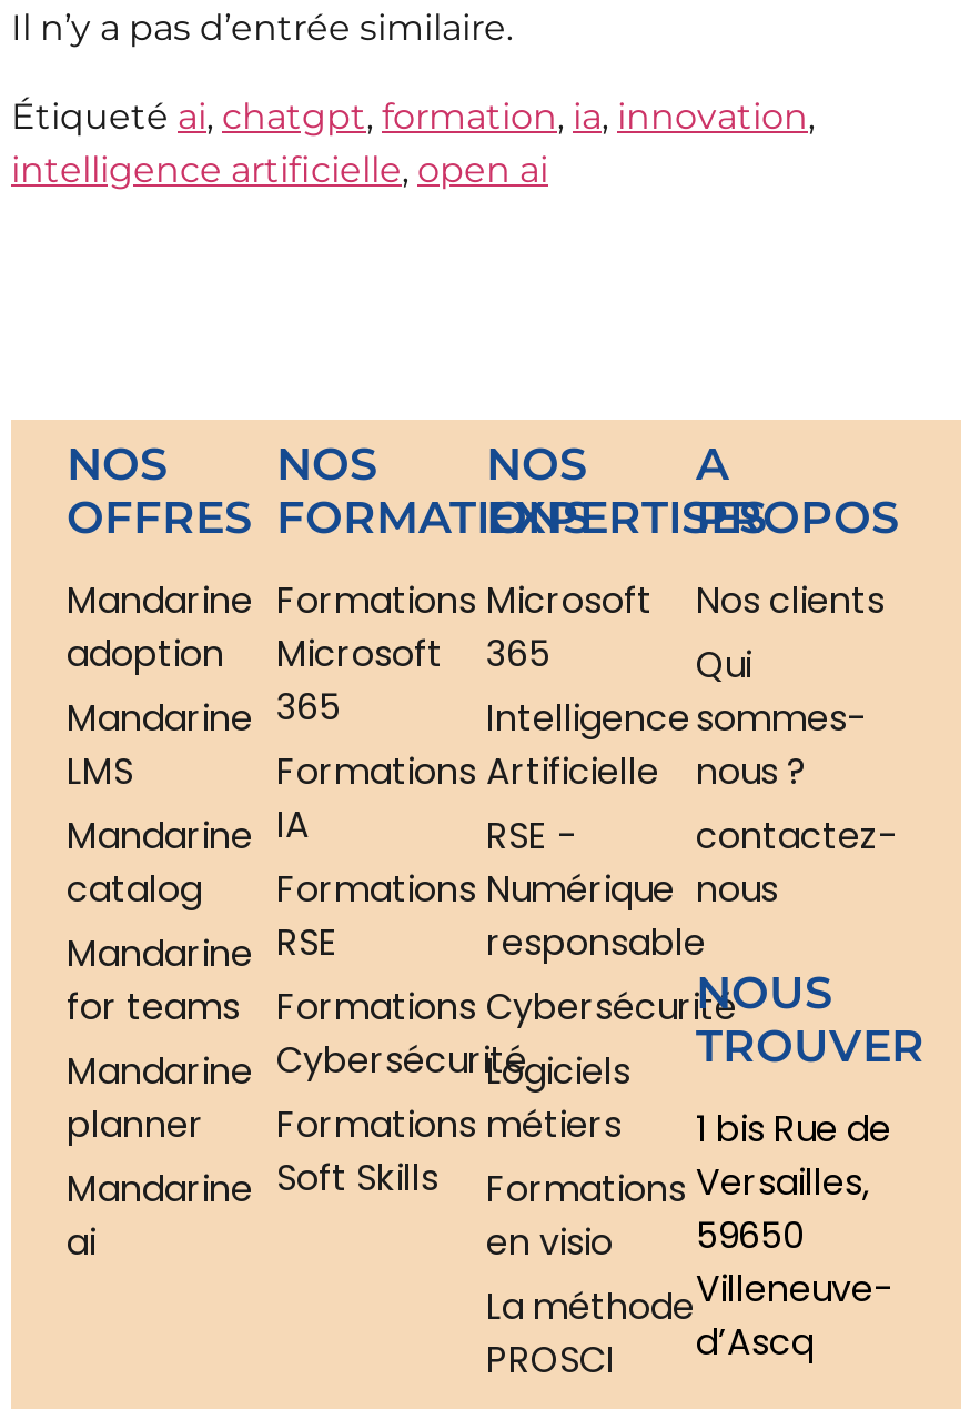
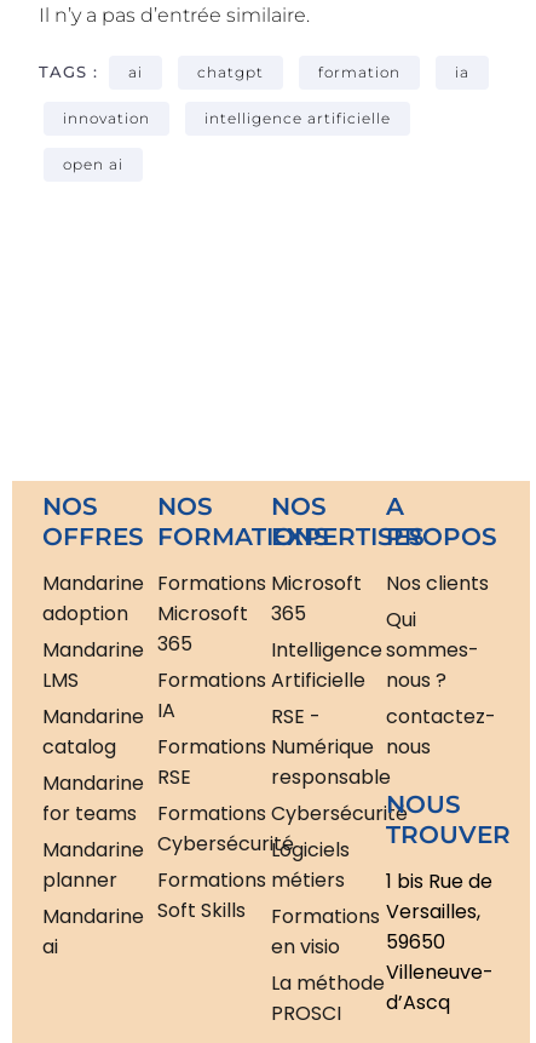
- Étiqueté ai, chatgpt, formation, ia, innovation,
- intelligence artificielle, open ai
+ TAGS :
+ ai
+ chatgpt
+ formation
+ ia
+ innovation
+ intelligence artificielle
+ open ai
